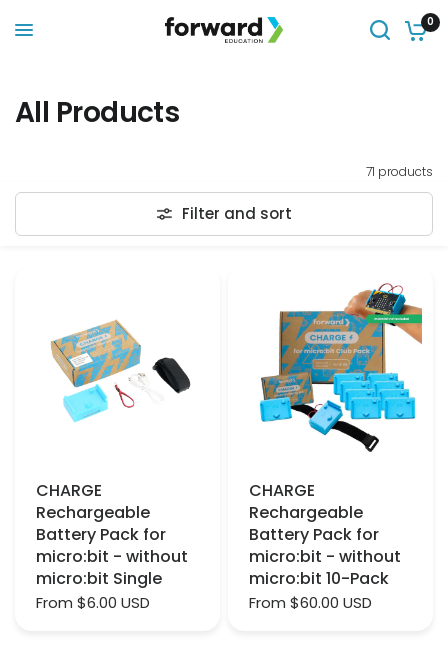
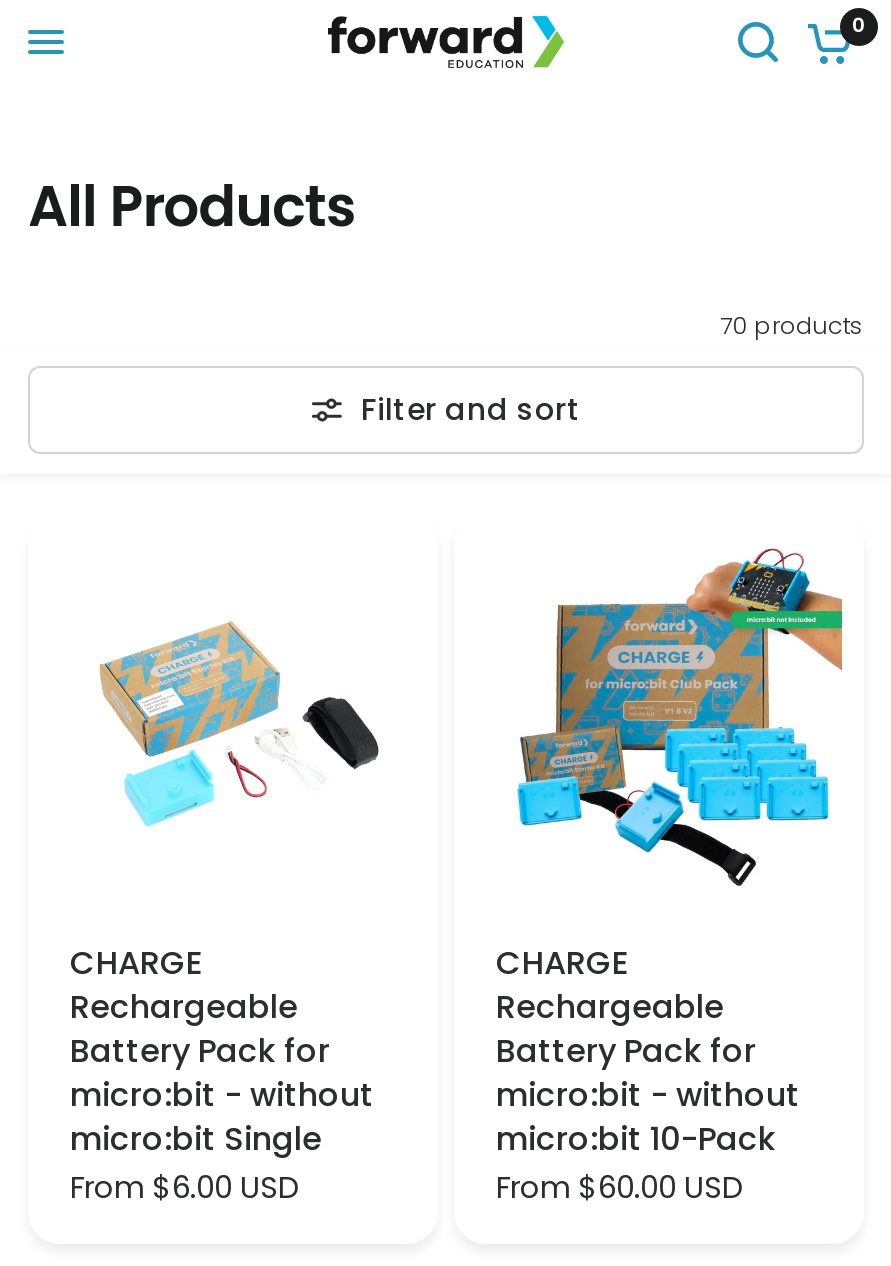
- 71 products
+ 70 products
